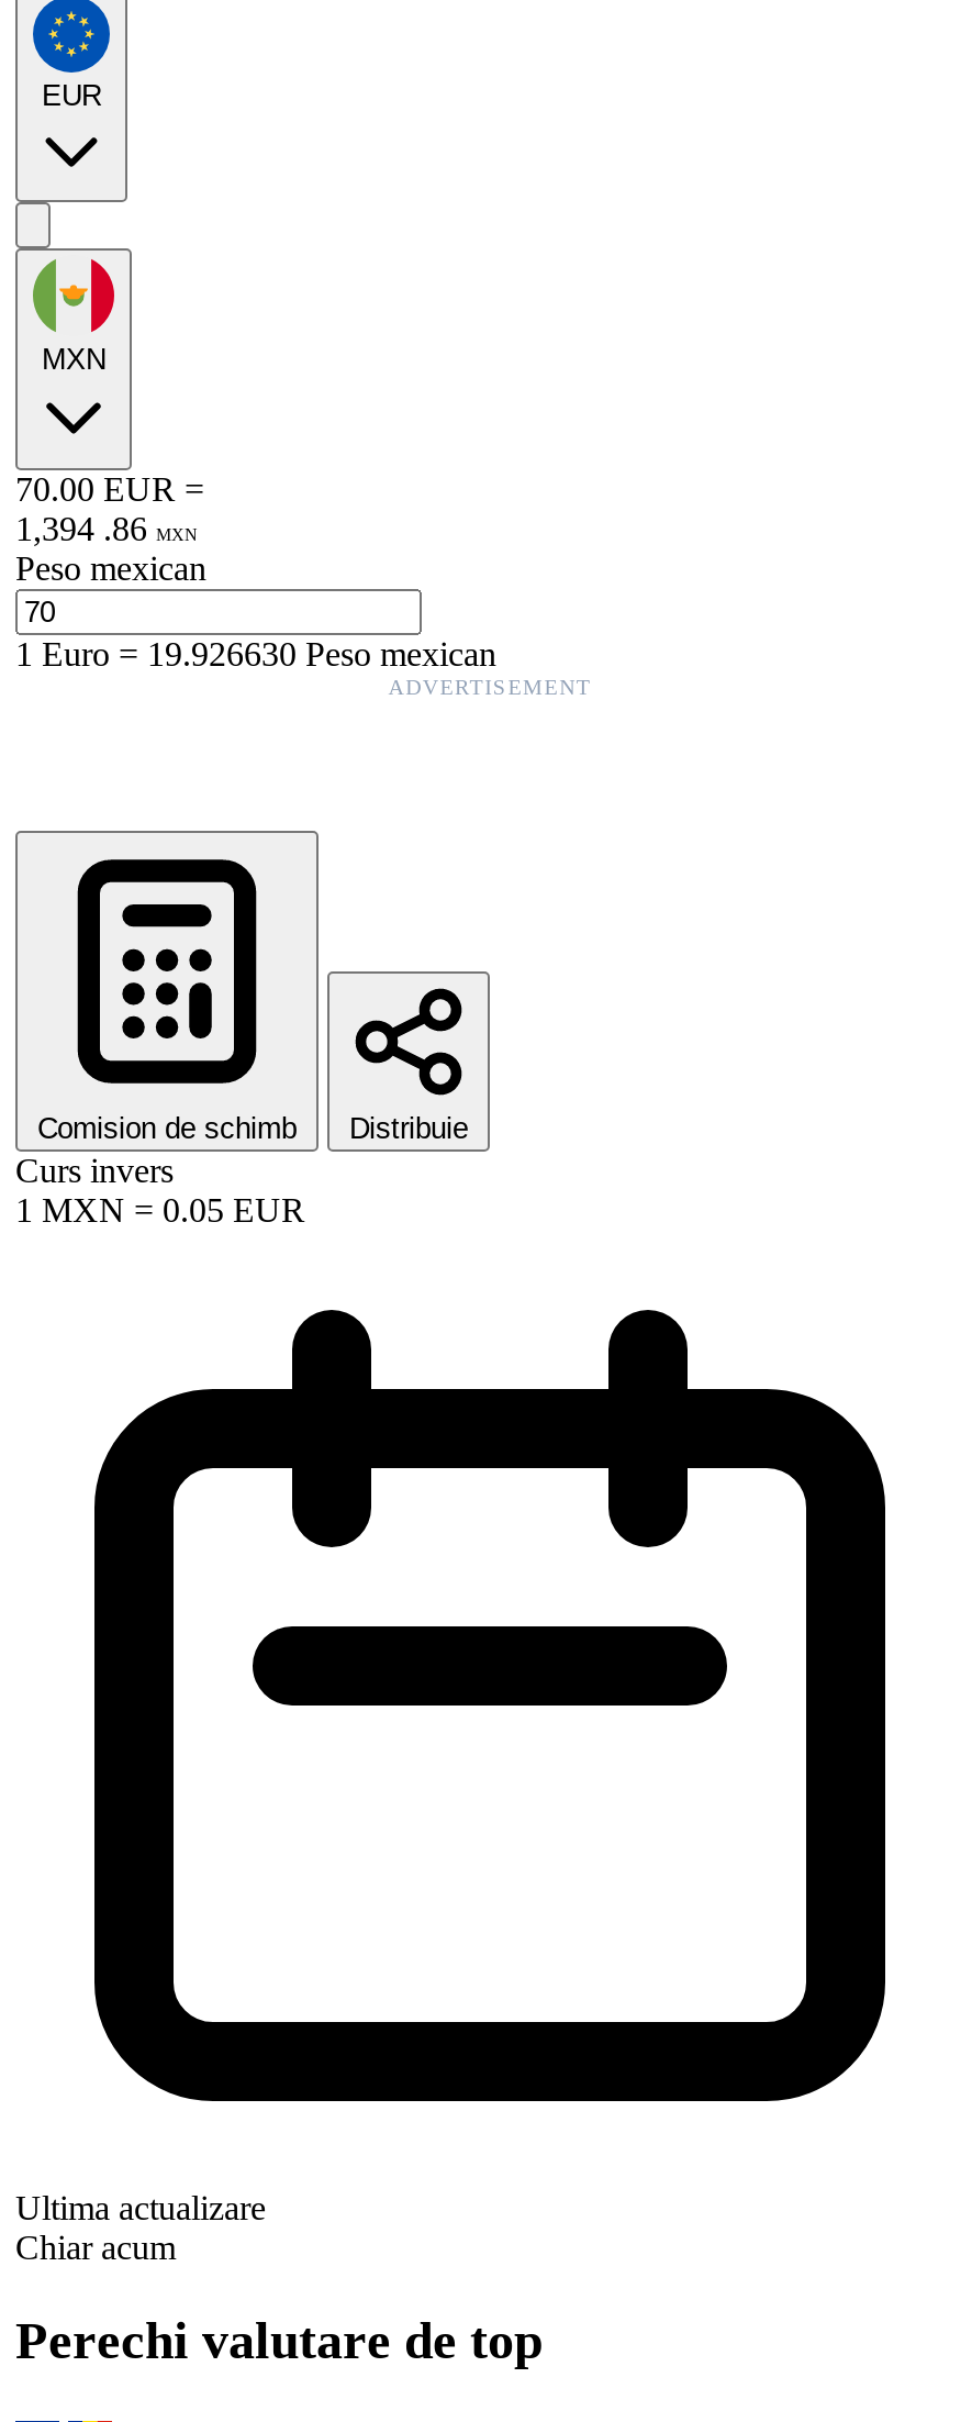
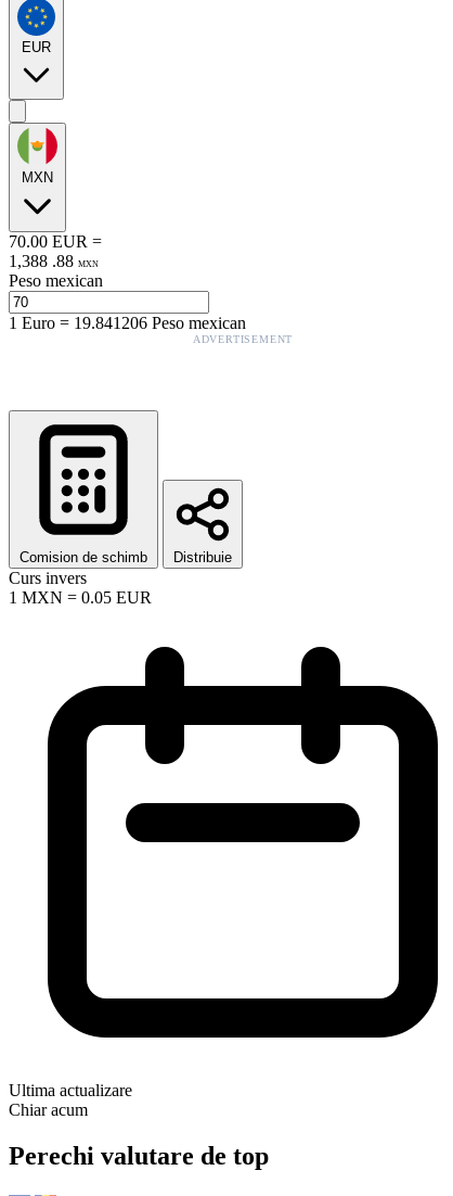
- 1,394 . 86 MXN
+ 1,388 . 88 MXN

- 1Euro=19.926630 Peso mexican
+ 1Euro=19.841206 Peso mexican
